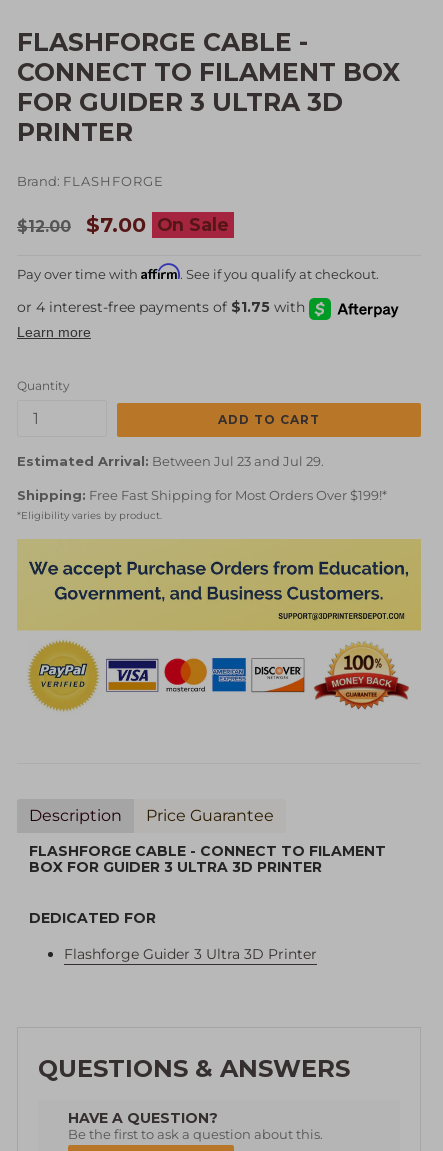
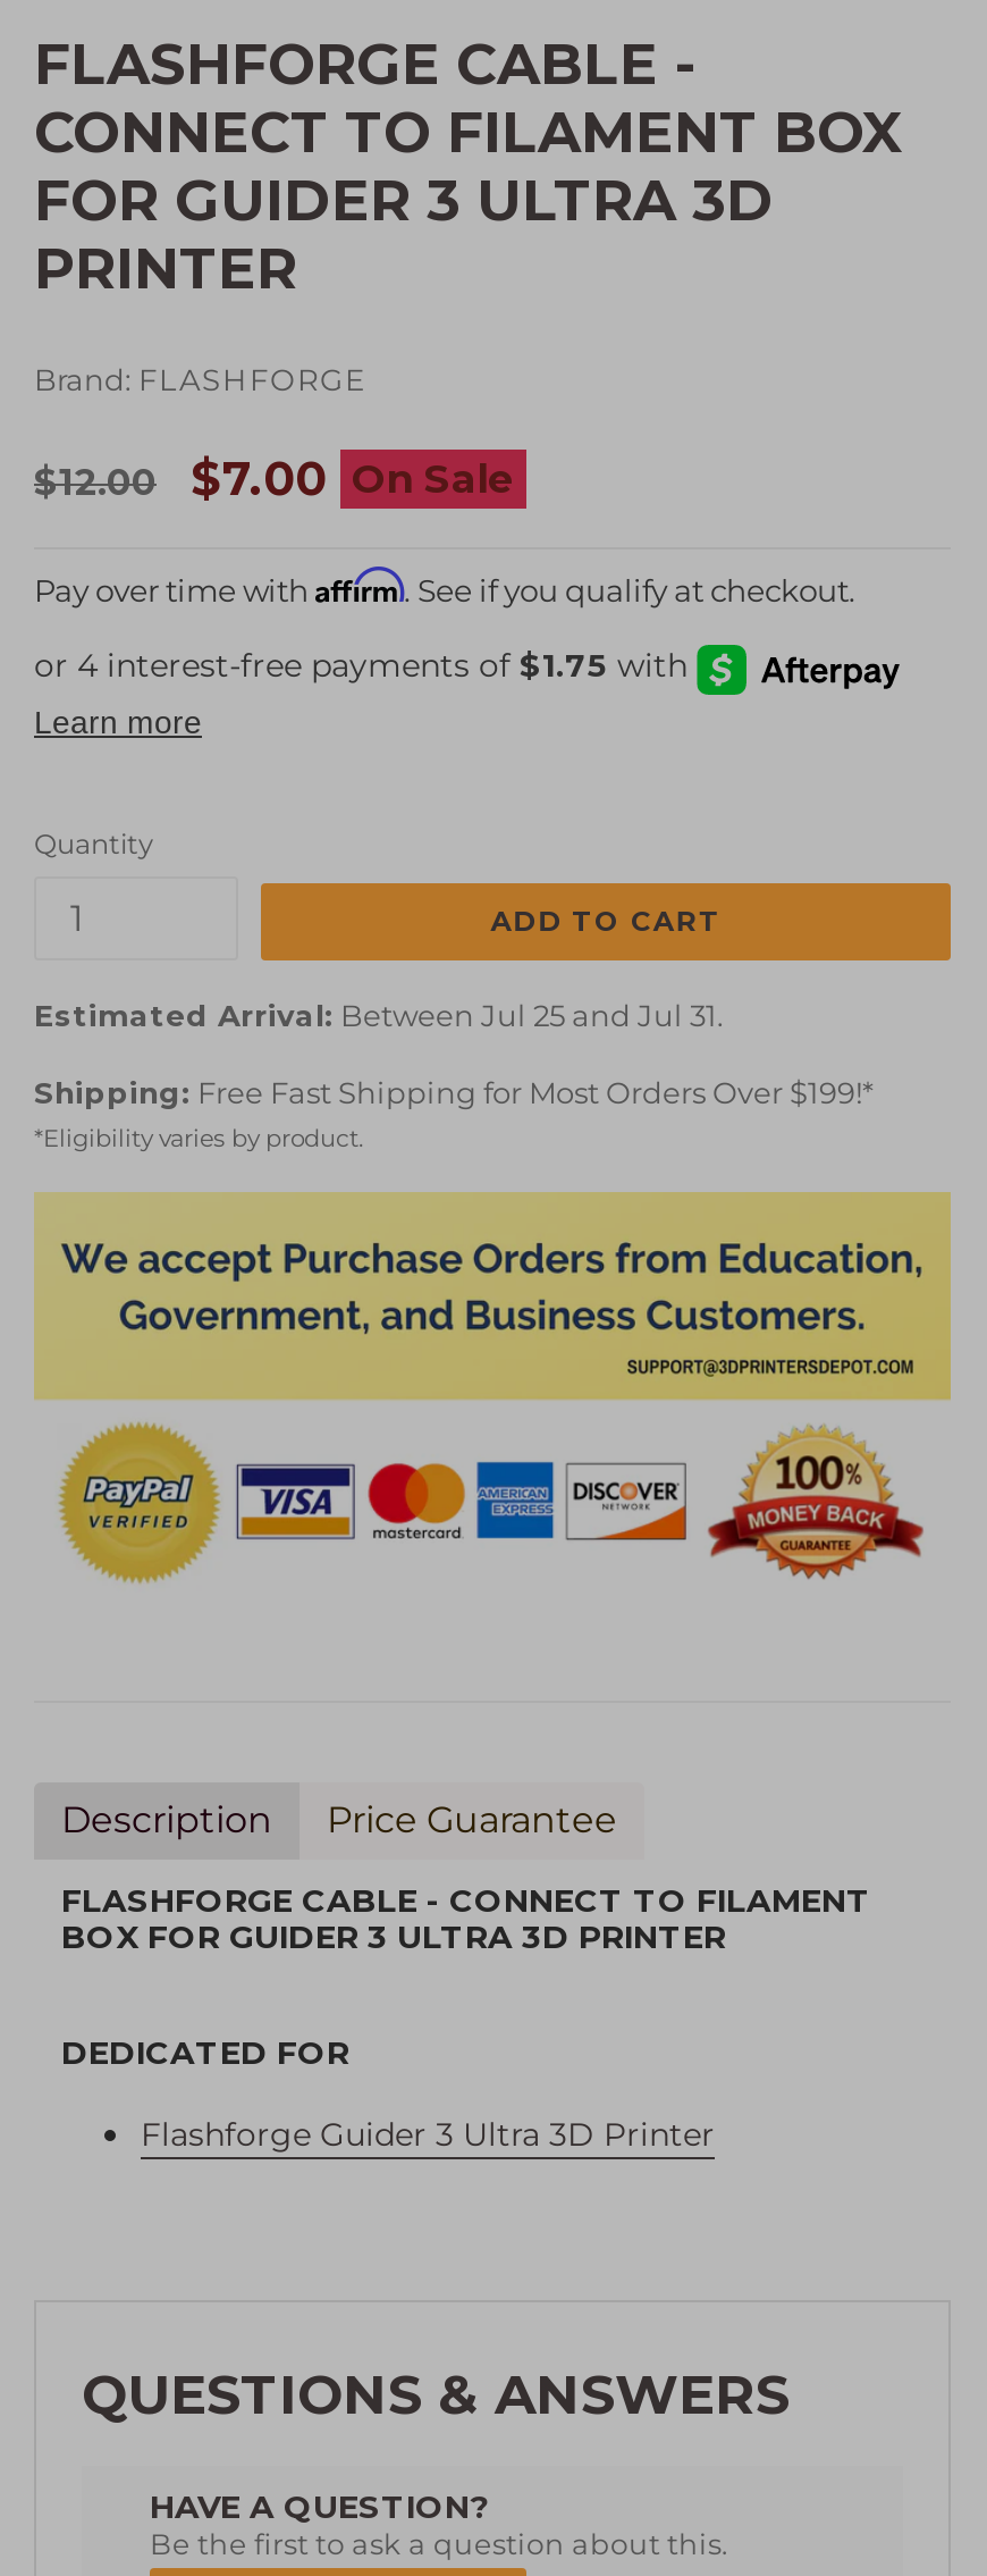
- Estimated Arrival: Between Jul 23 and Jul 29.
+ Estimated Arrival: Between Jul 25 and Jul 31.
